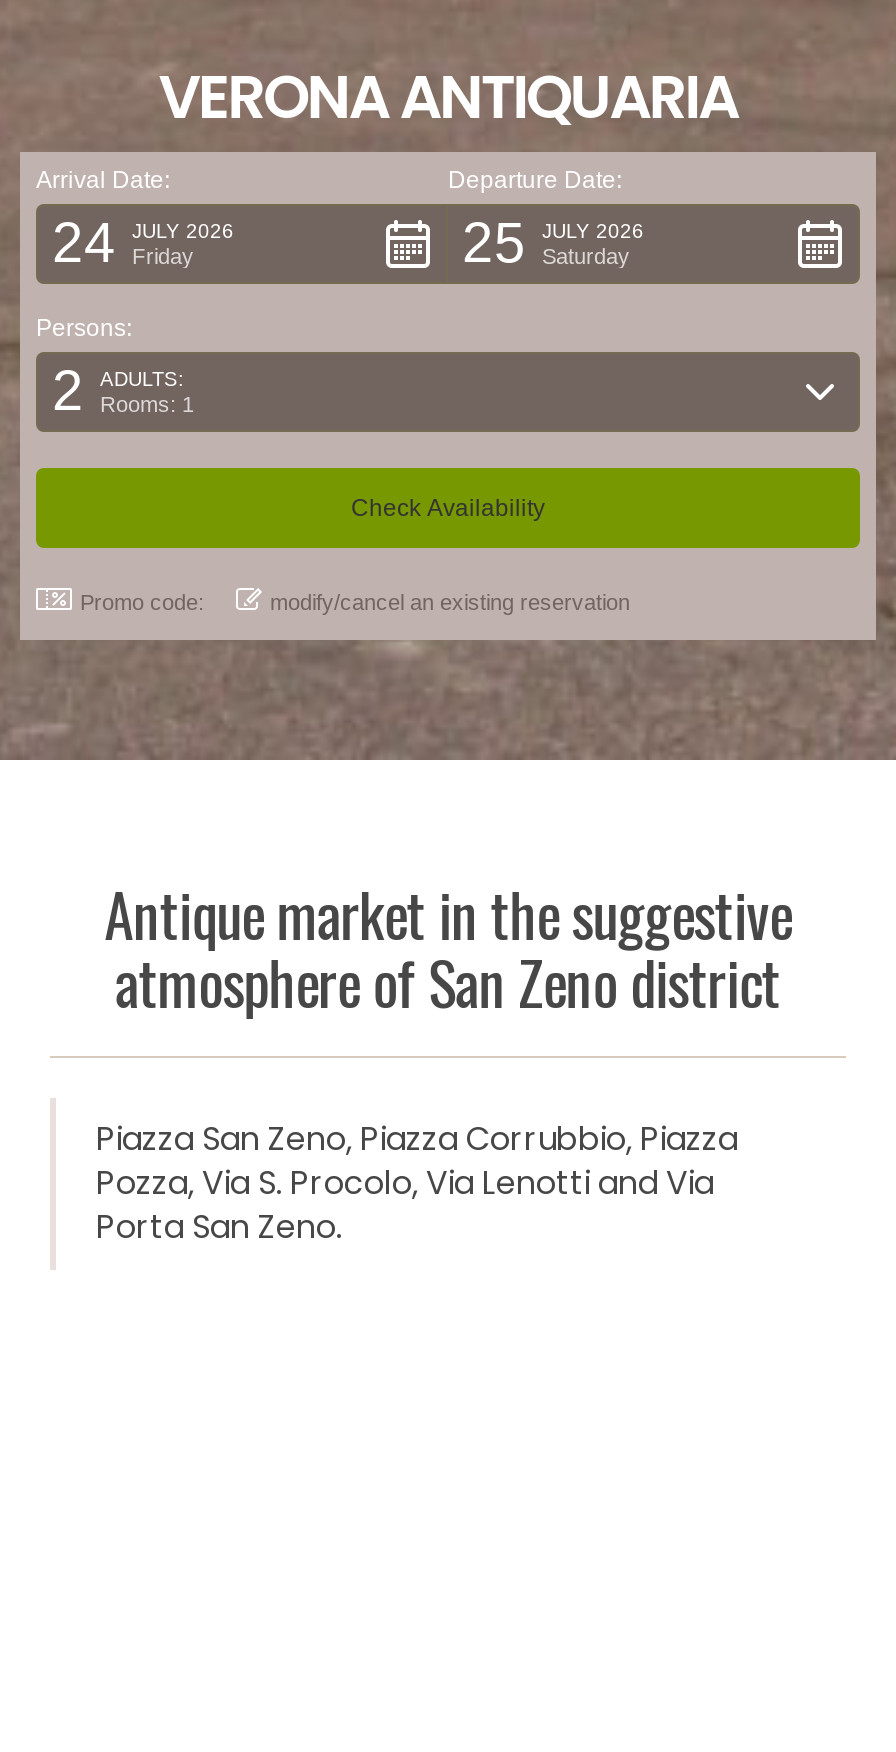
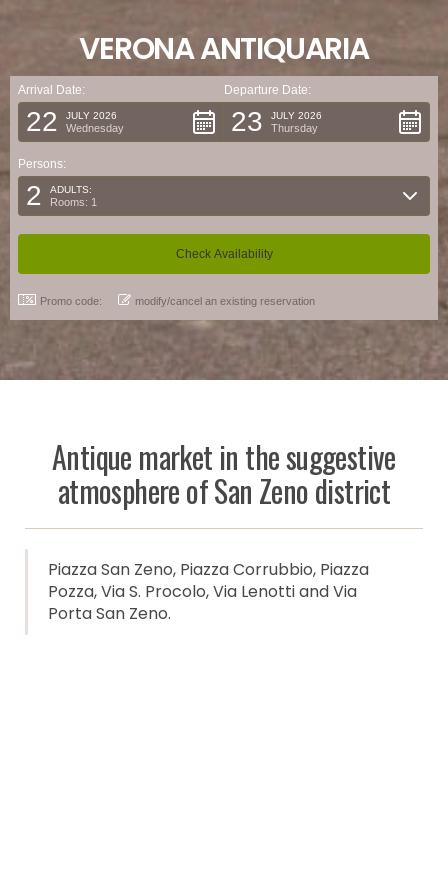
- 24
+ 22

- 25
+ 23

- Friday
+ Wednesday

- Saturday
+ Thursday
